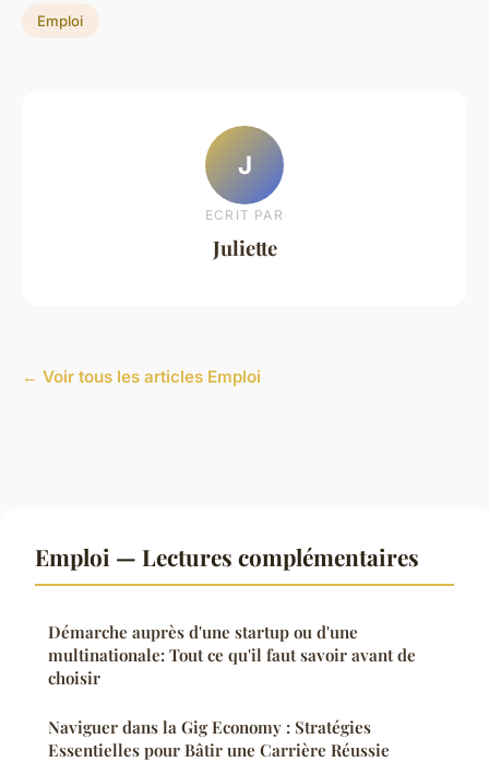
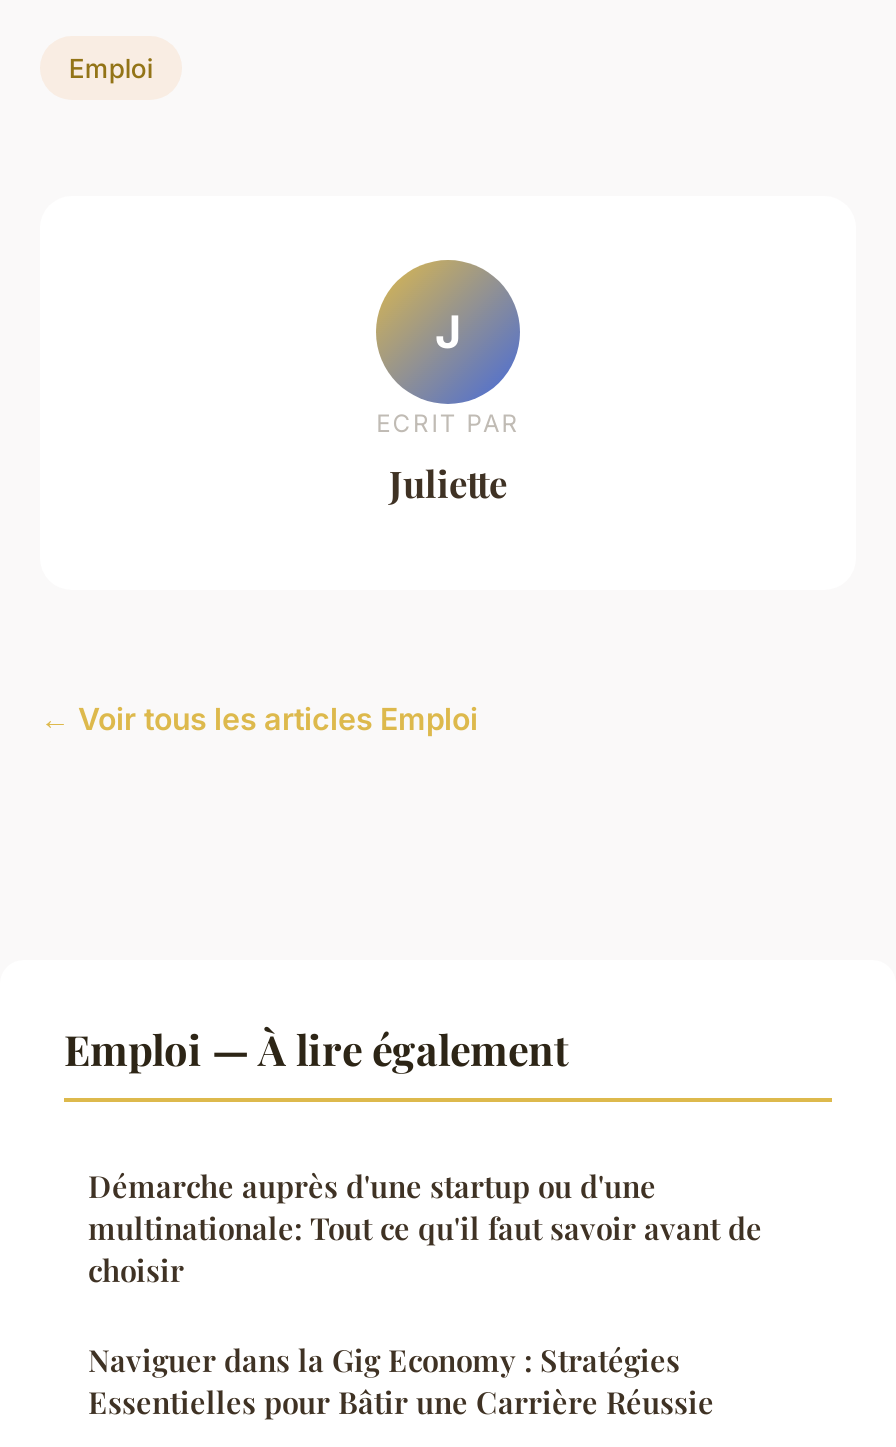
- Emploi — Lectures complémentaires
+ Emploi — À lire également
